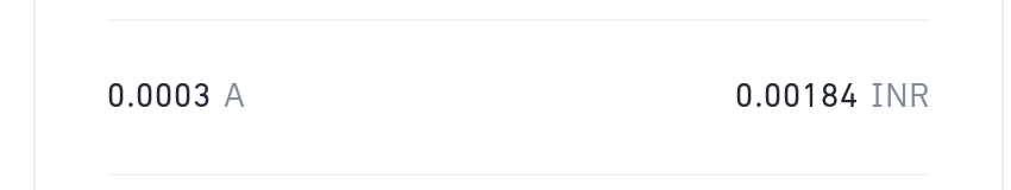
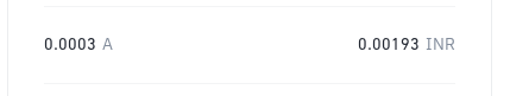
- 0.00184 INR
+ 0.00193 INR
